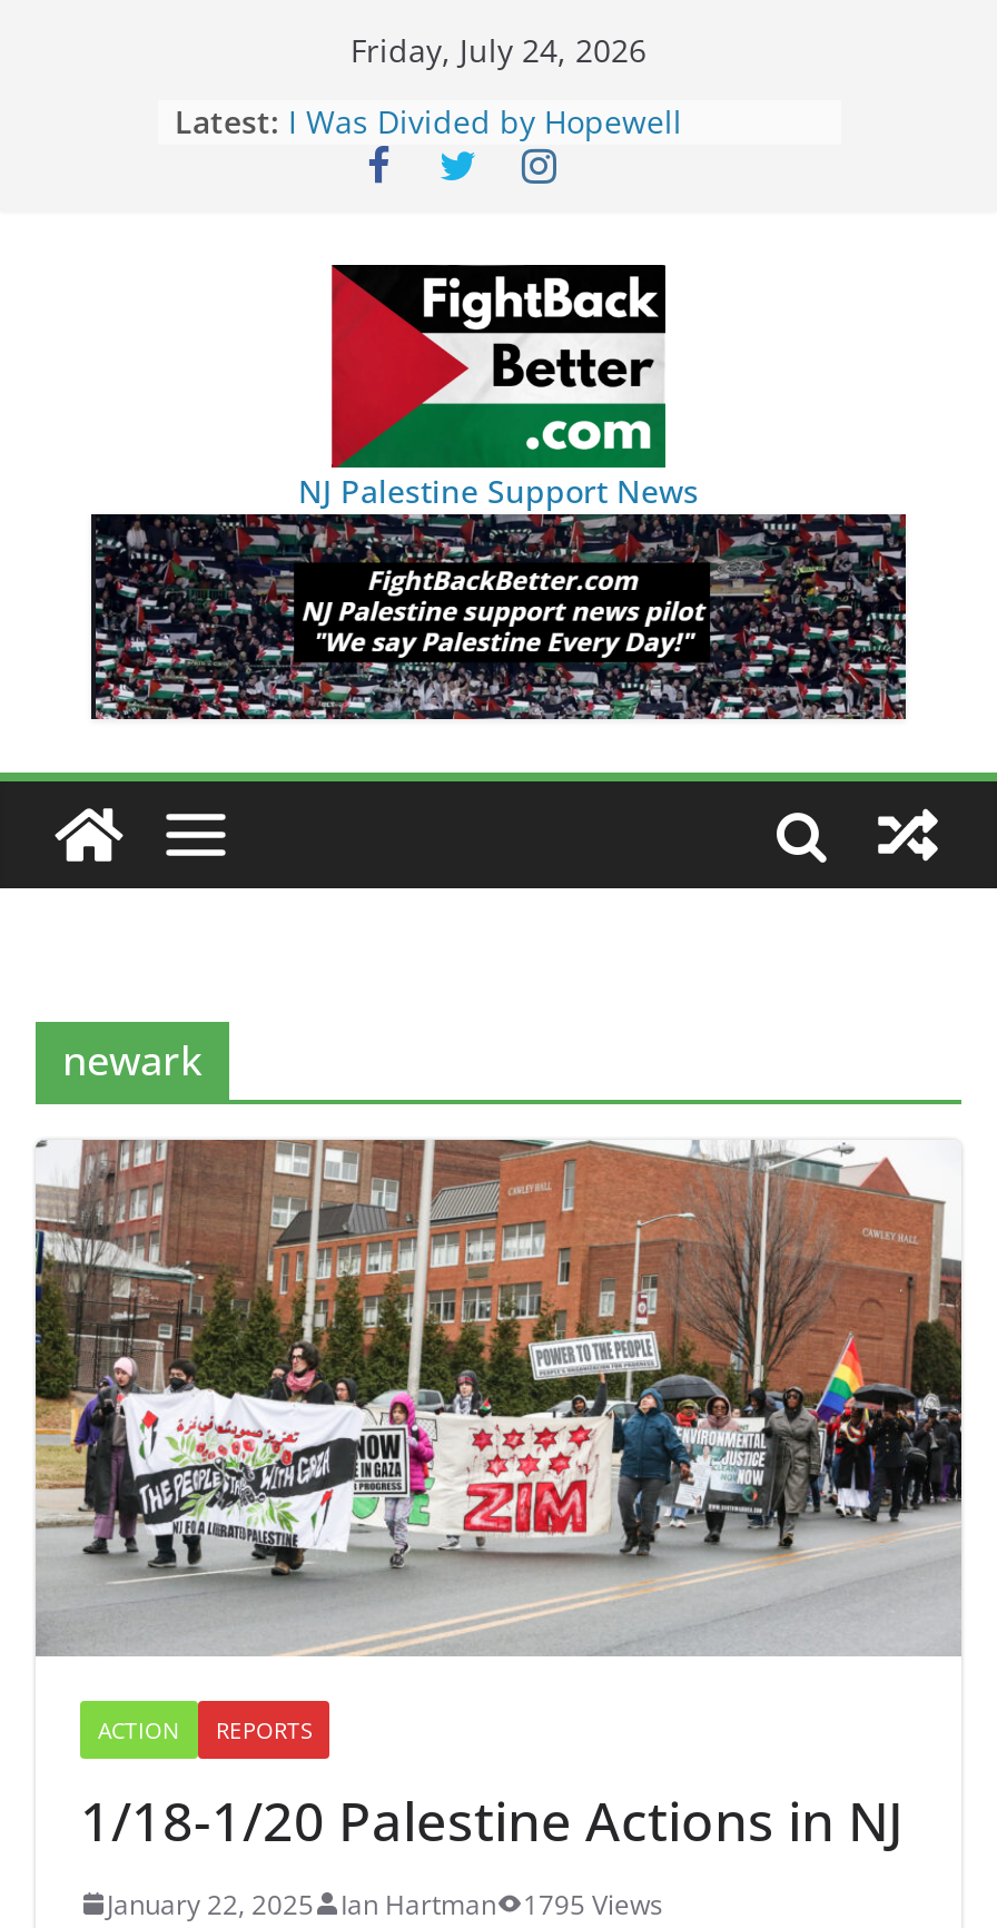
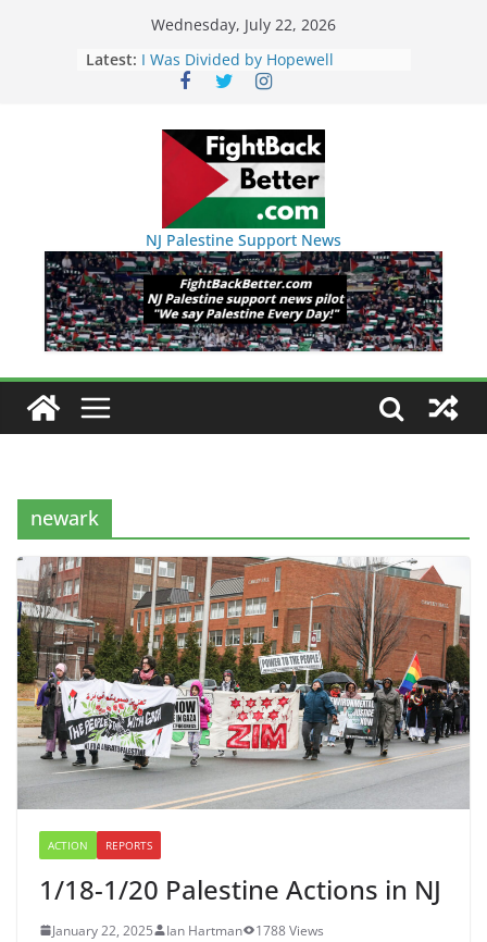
- Friday, July 24, 2026
+ Wednesday, July 22, 2026

- January 22, 2025 Ian Hartman 1795 Views
+ January 22, 2025 Ian Hartman 1788 Views
